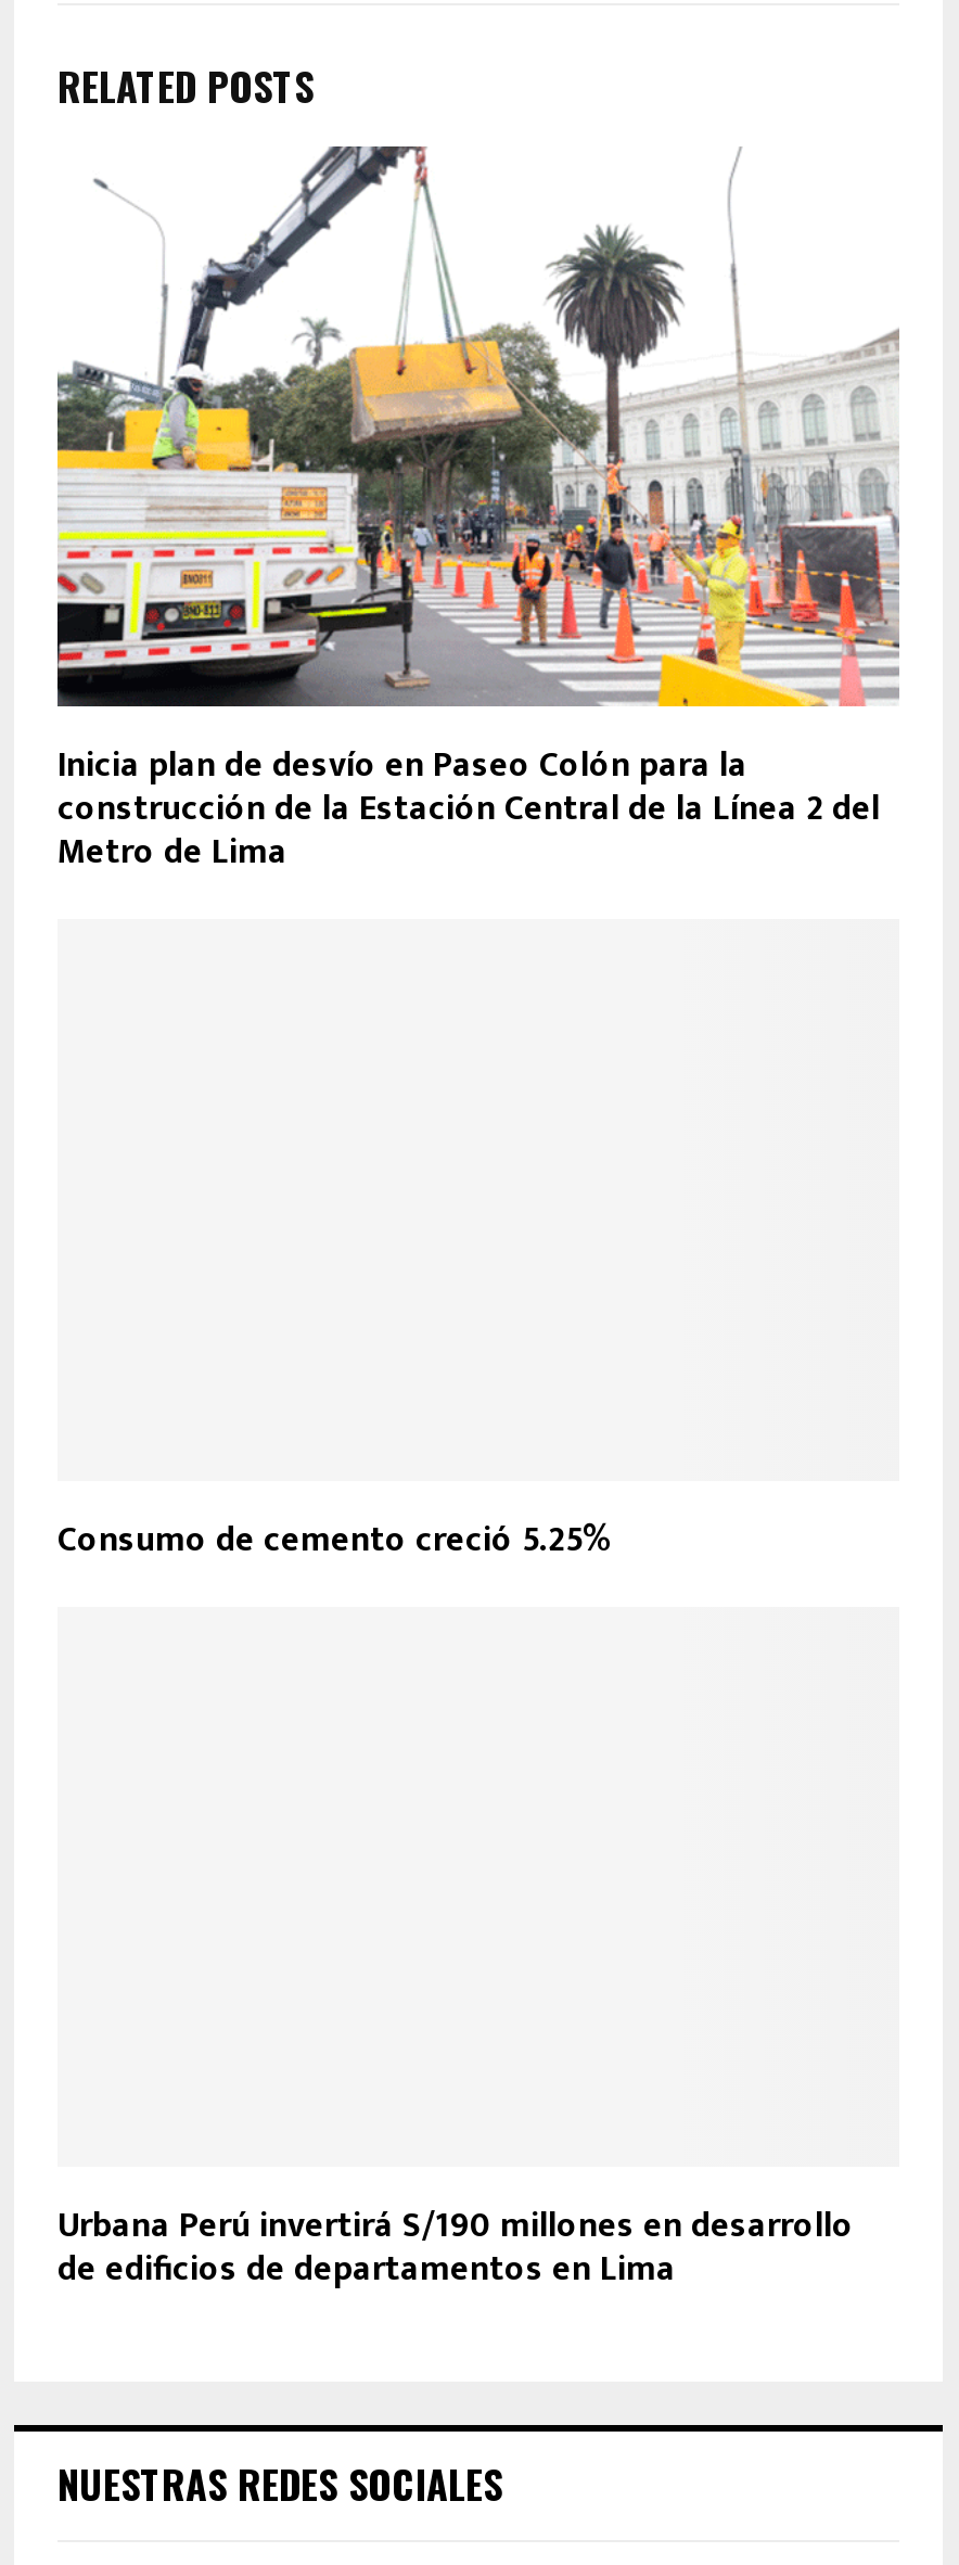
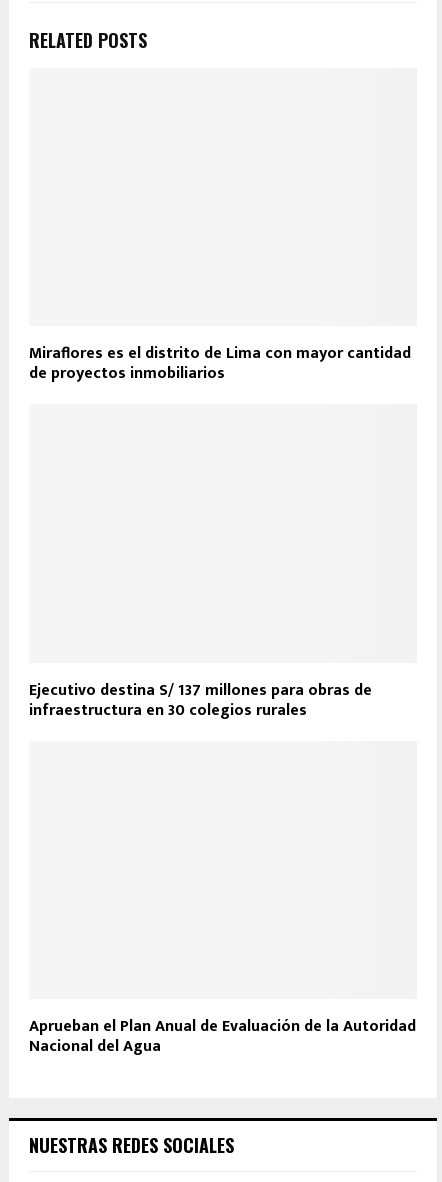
- [image]

- Inicia plan de desvío en Paseo Colón para la
- construcción de la Estación Central de la Línea 2 del
- Metro de Lima
+ Miraflores es el distrito de Lima con mayor cantidad
+ de proyectos inmobiliarios

- Consumo de cemento creció 5.25%
+ Ejecutivo destina S/ 137 millones para obras de
+ infraestructura en 30 colegios rurales

- Urbana Perú invertirá S/190 millones en desarrollo
- de edificios de departamentos en Lima
+ Aprueban el Plan Anual de Evaluación de la Autoridad
+ Nacional del Agua
